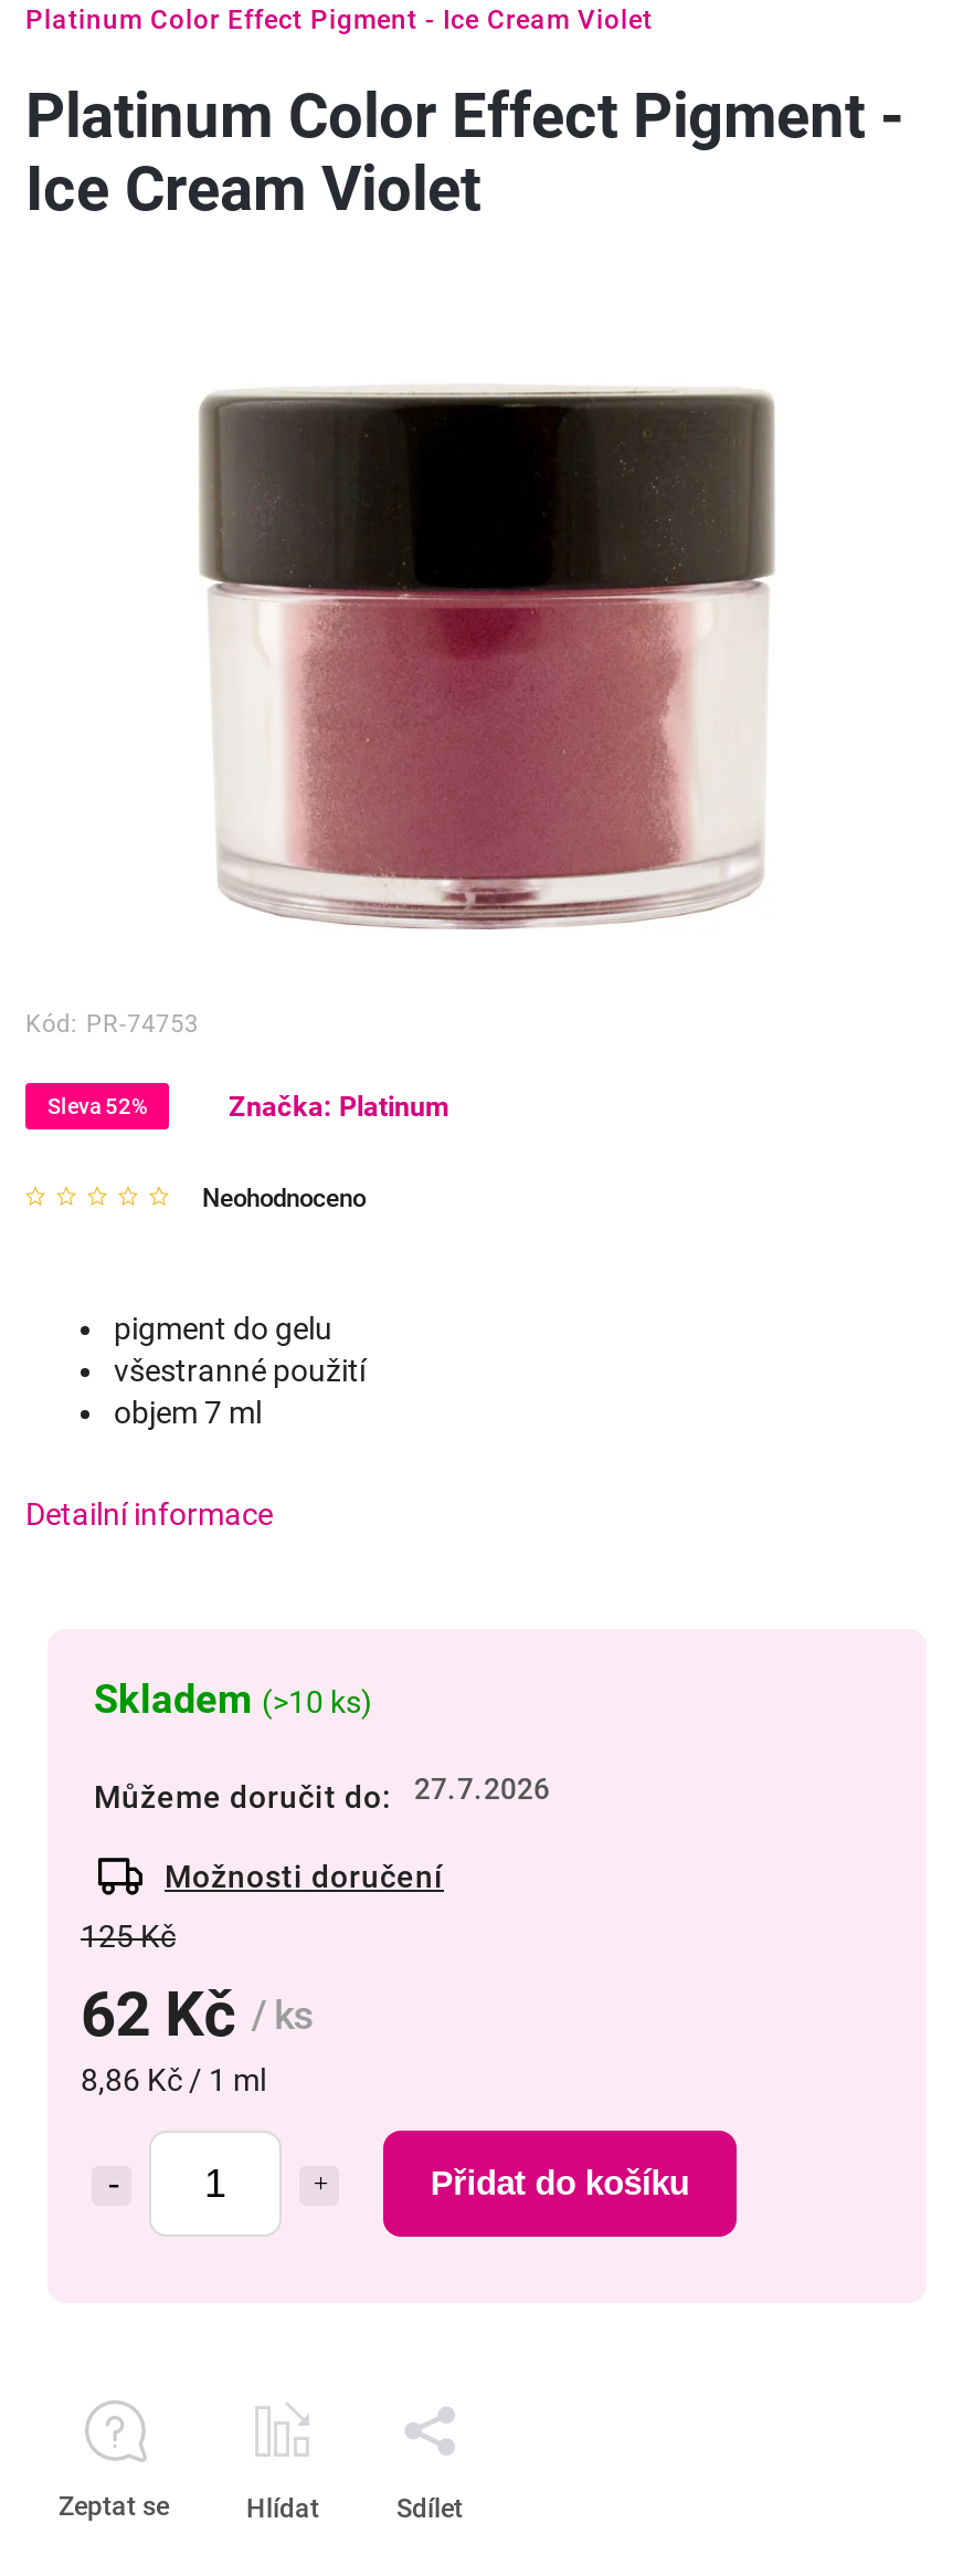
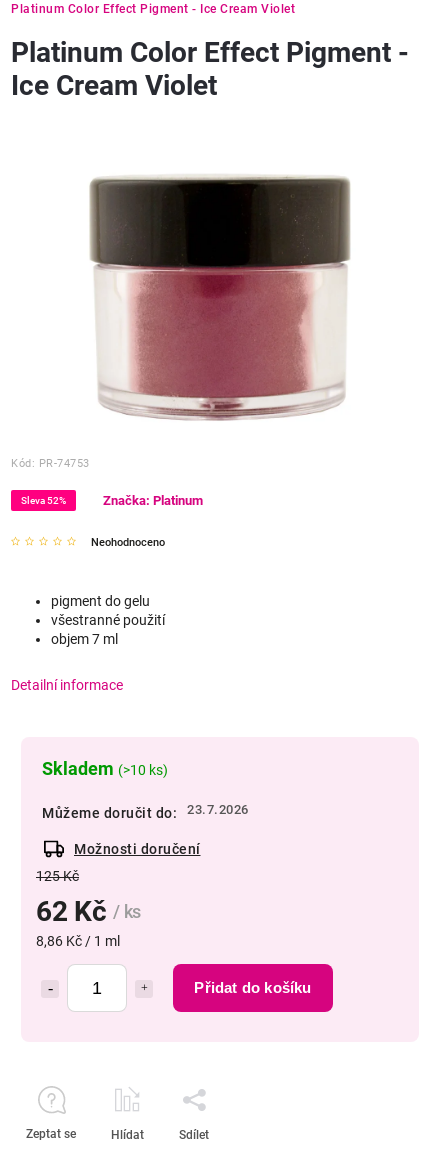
- Můžeme doručit do: 27.7.2026
+ Můžeme doručit do: 23.7.2026
